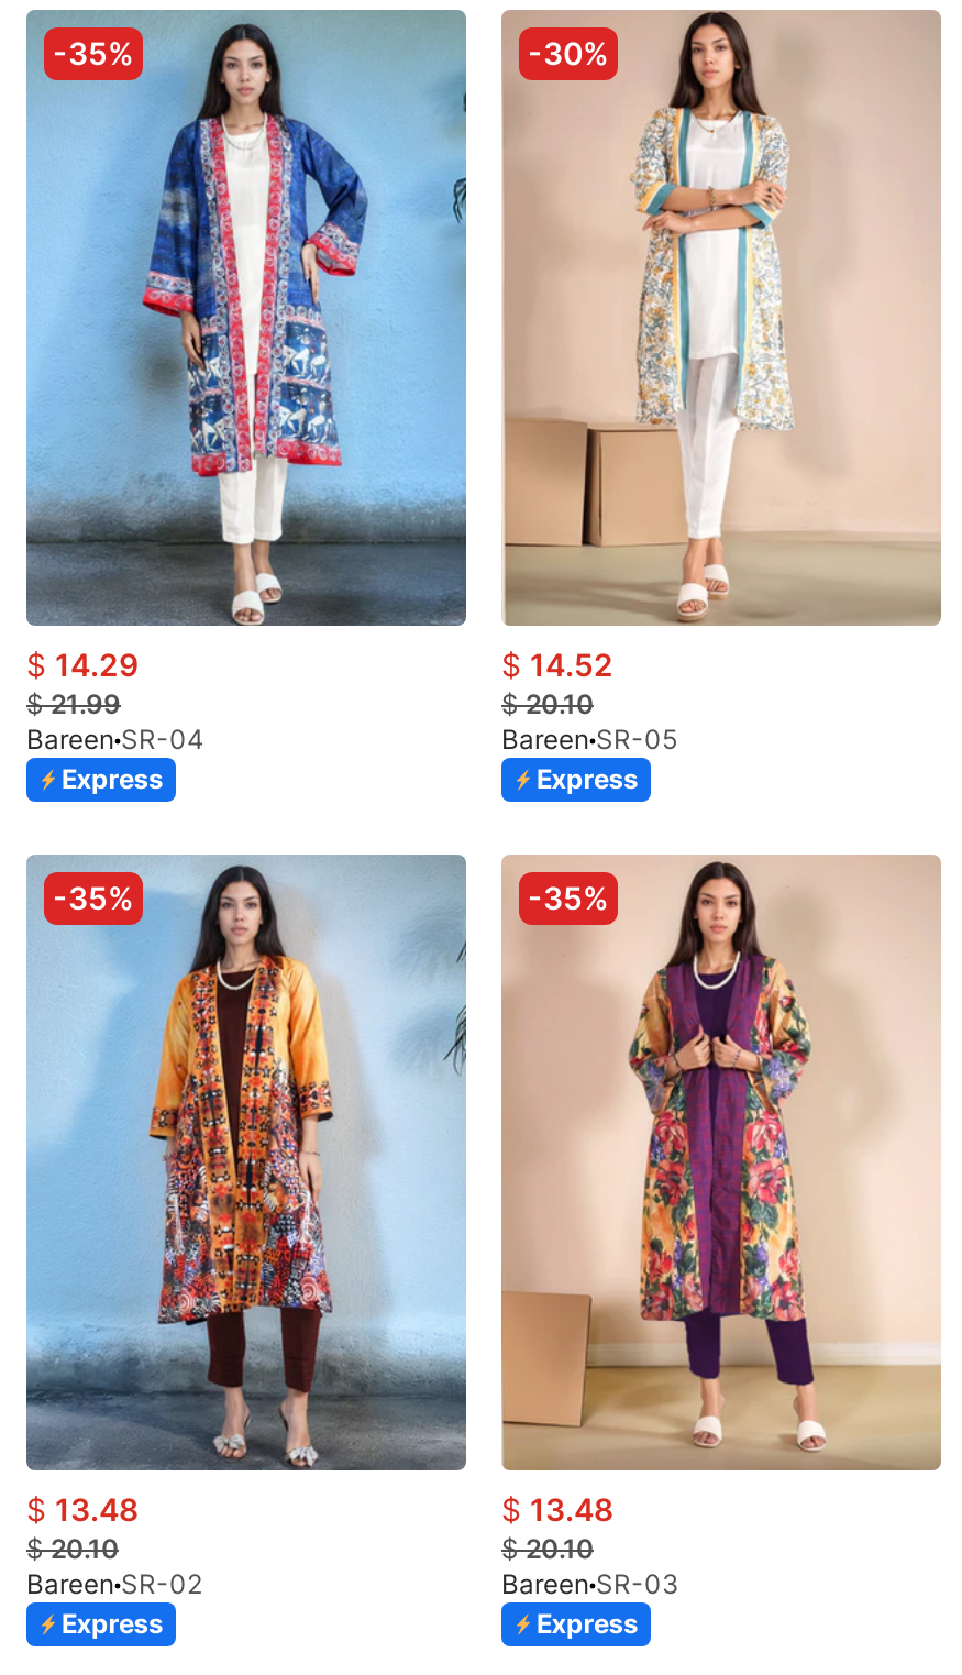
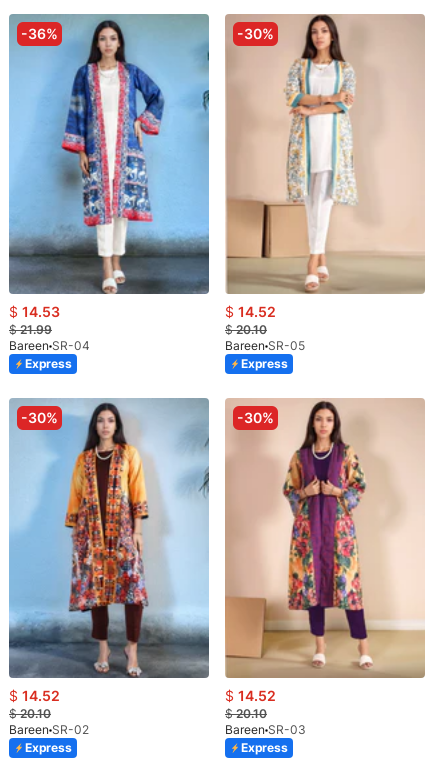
- -35%
+ -36%

- $ 14.29
+ $ 14.53

- -35%
+ -30%

- -35%
+ -30%

- $ 13.48
+ $ 14.52

- $ 13.48
+ $ 14.52
